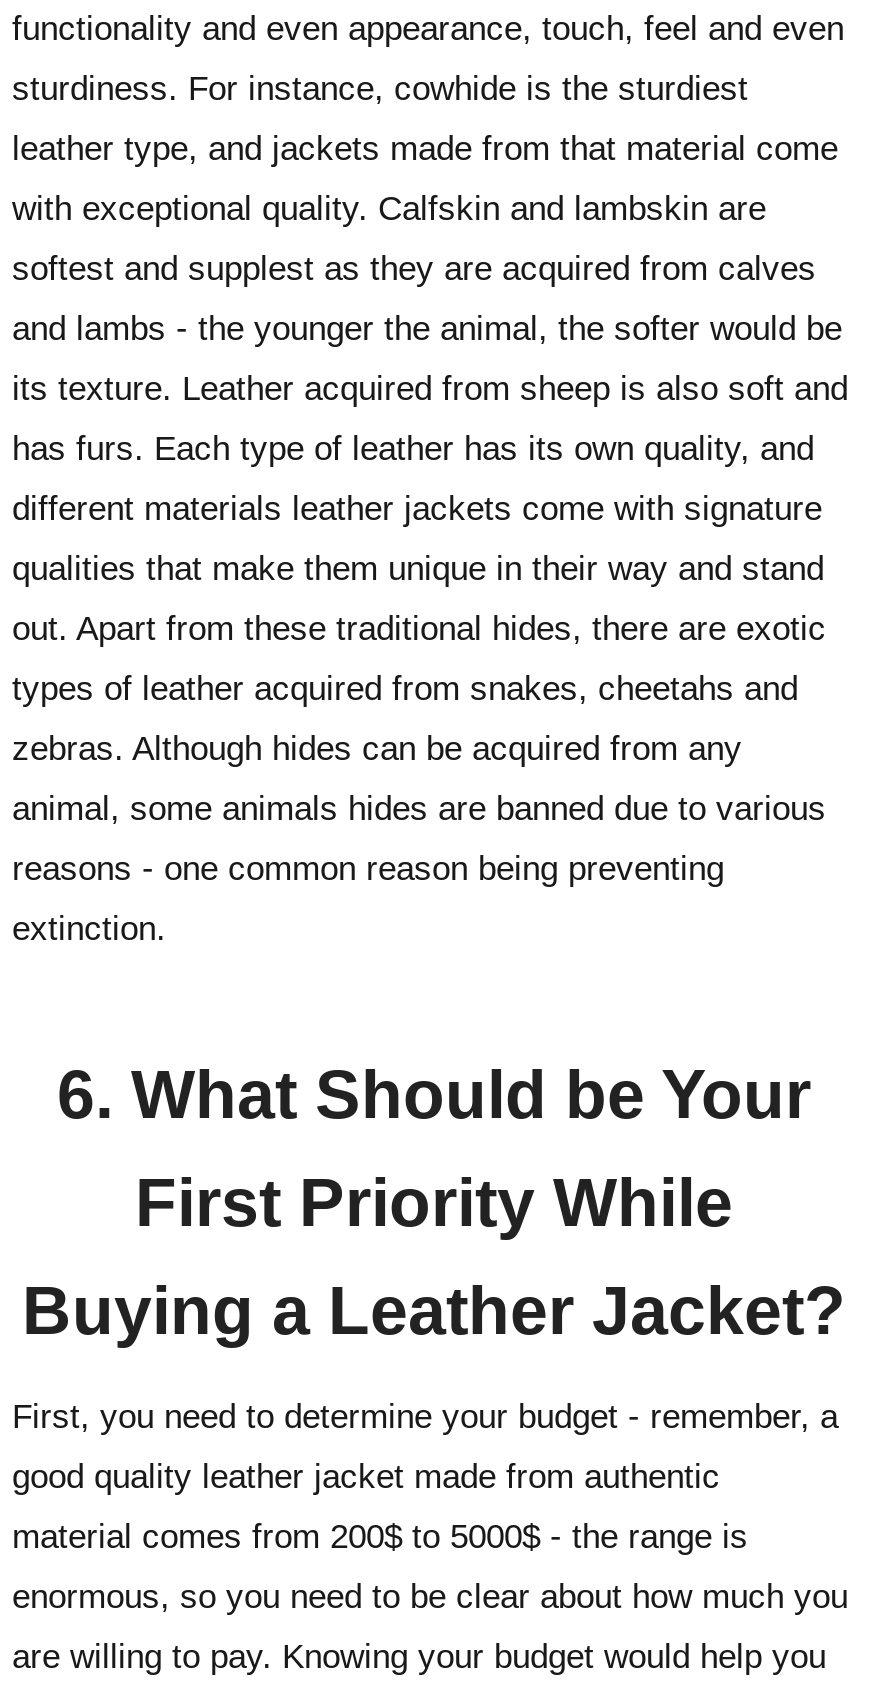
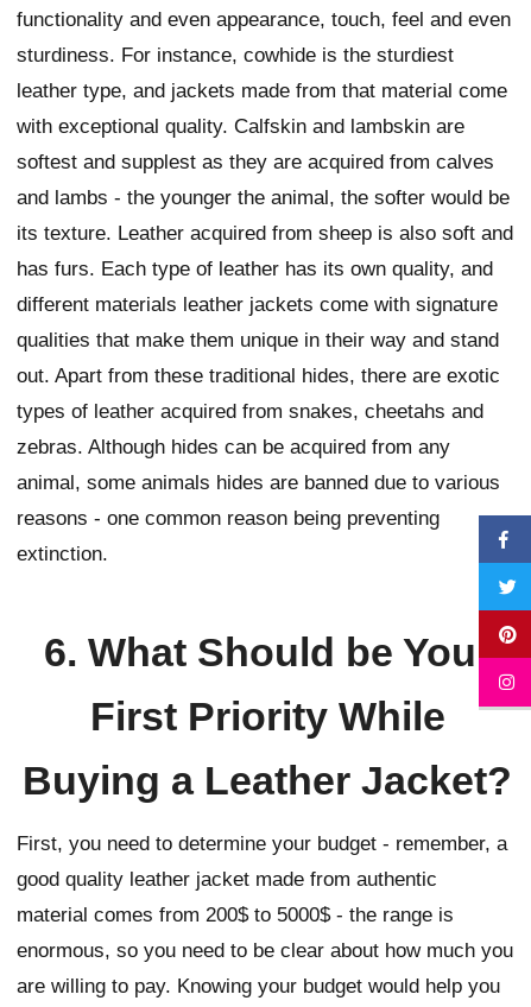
+ [image]
